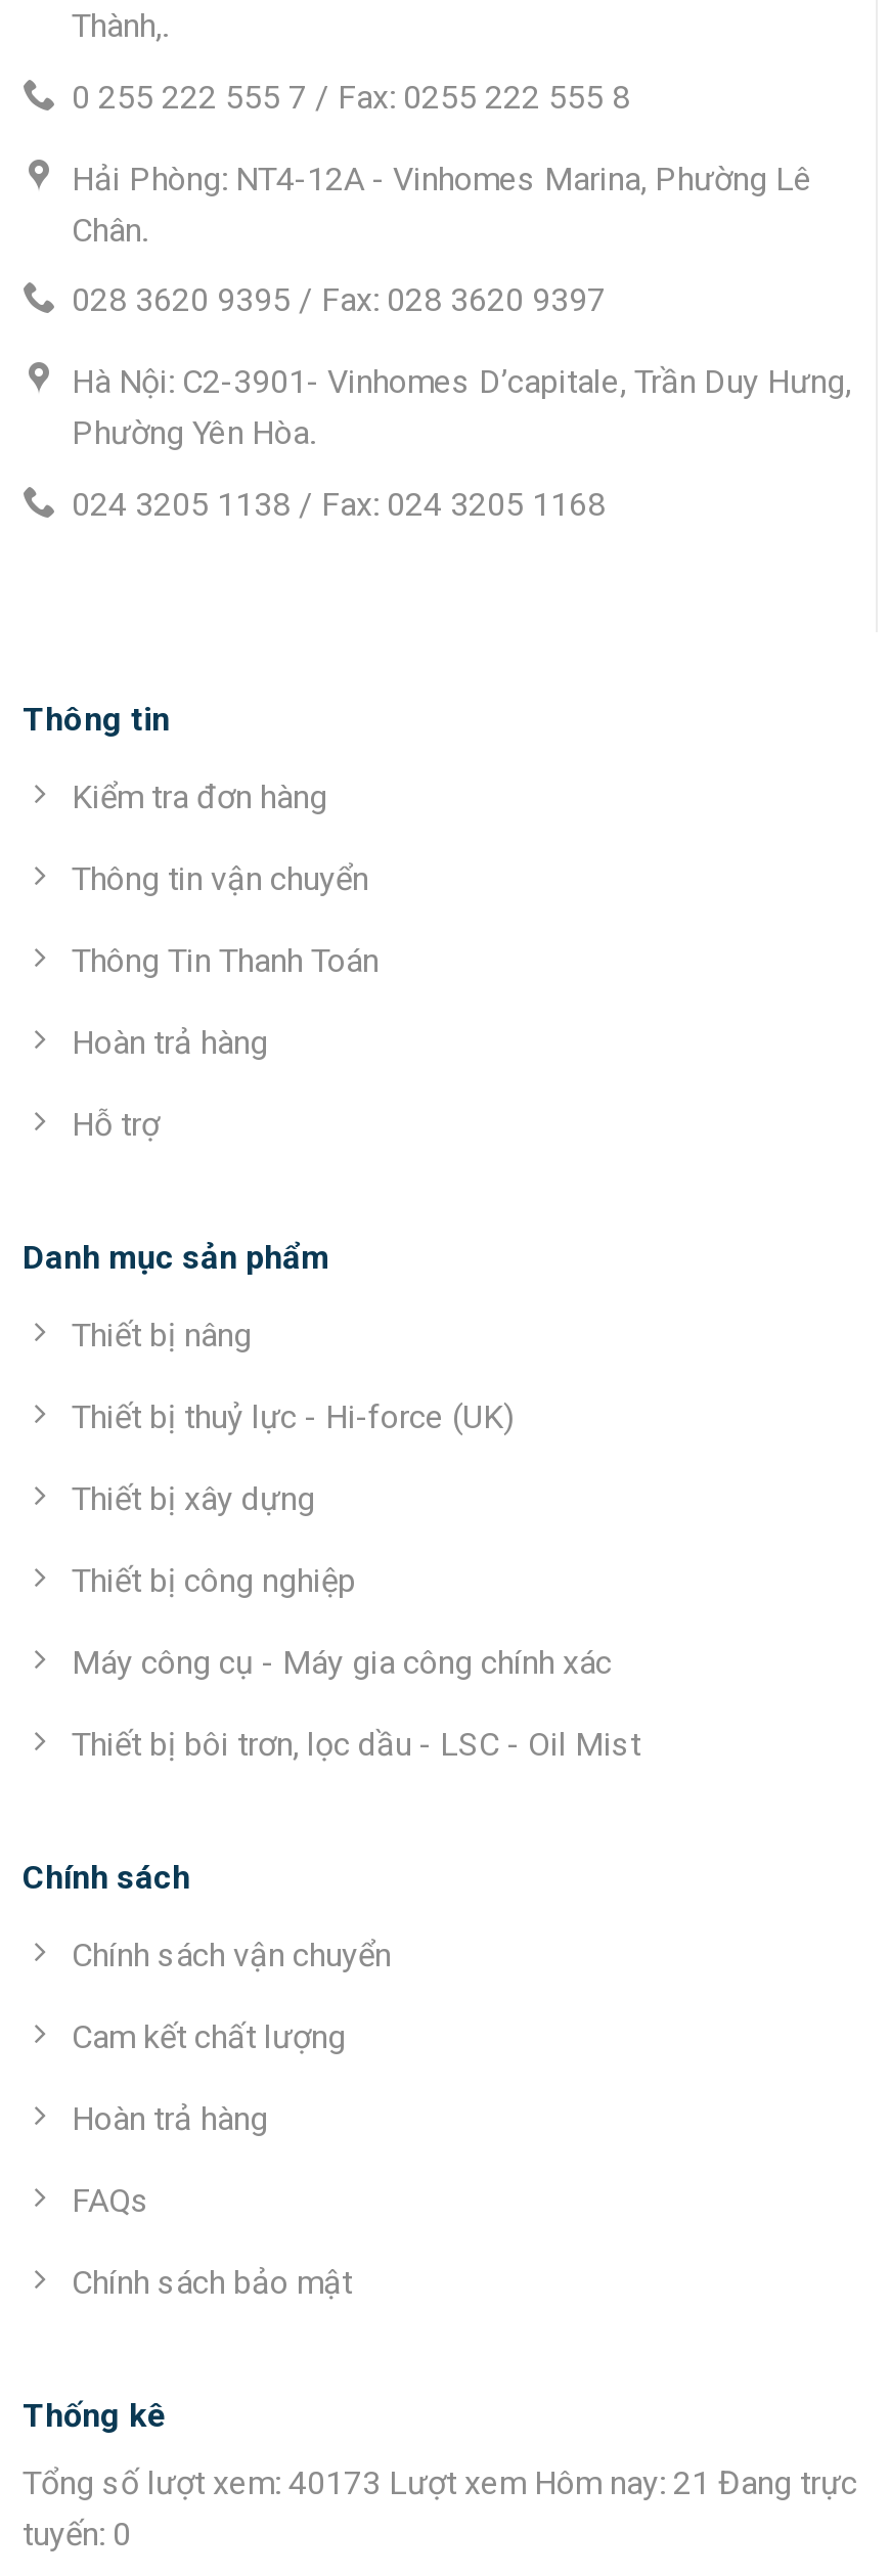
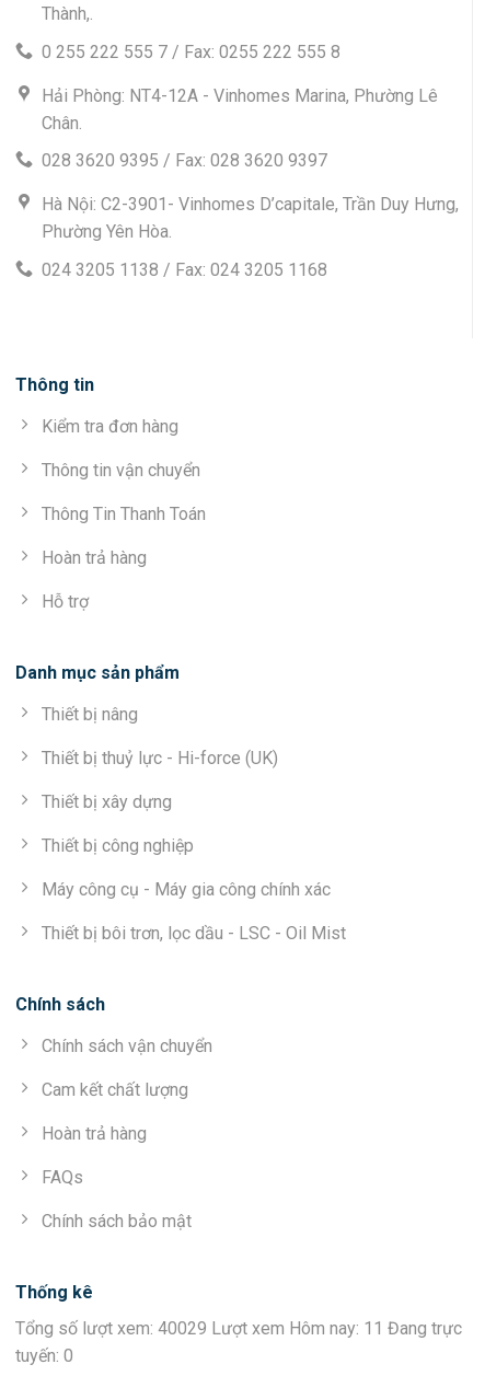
- Tổng số lượt xem: 40173 Lượt xem Hôm nay: 21 Đang trực
+ Tổng số lượt xem: 40029 Lượt xem Hôm nay: 11 Đang trực
